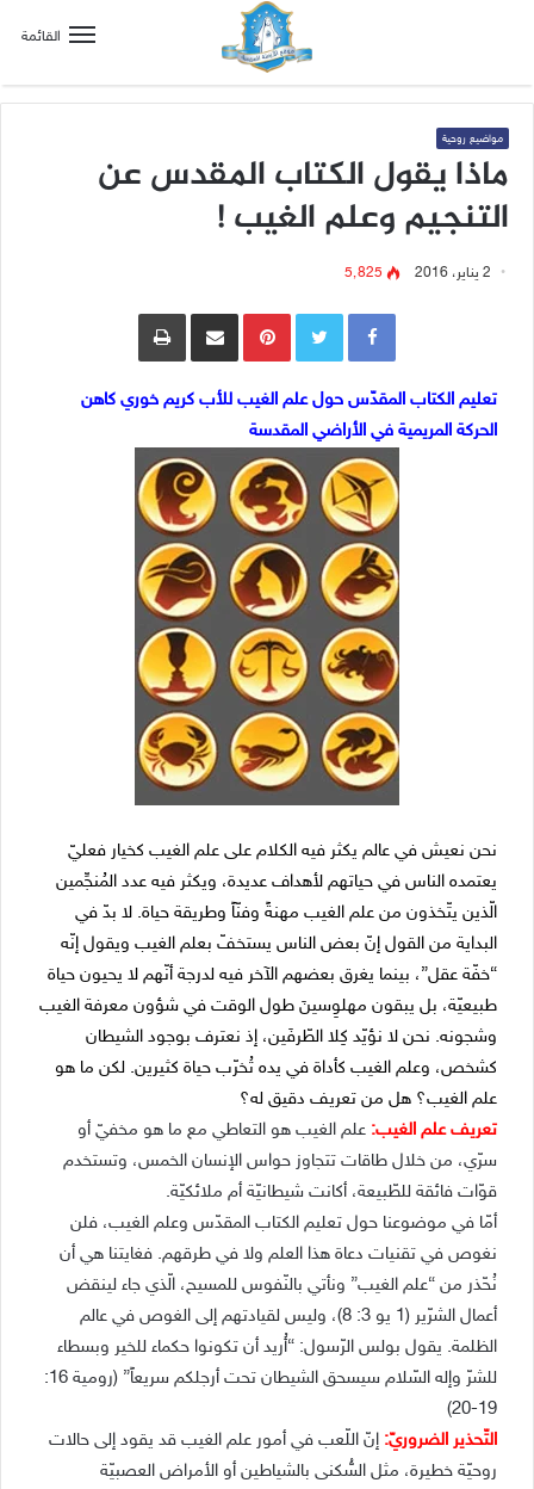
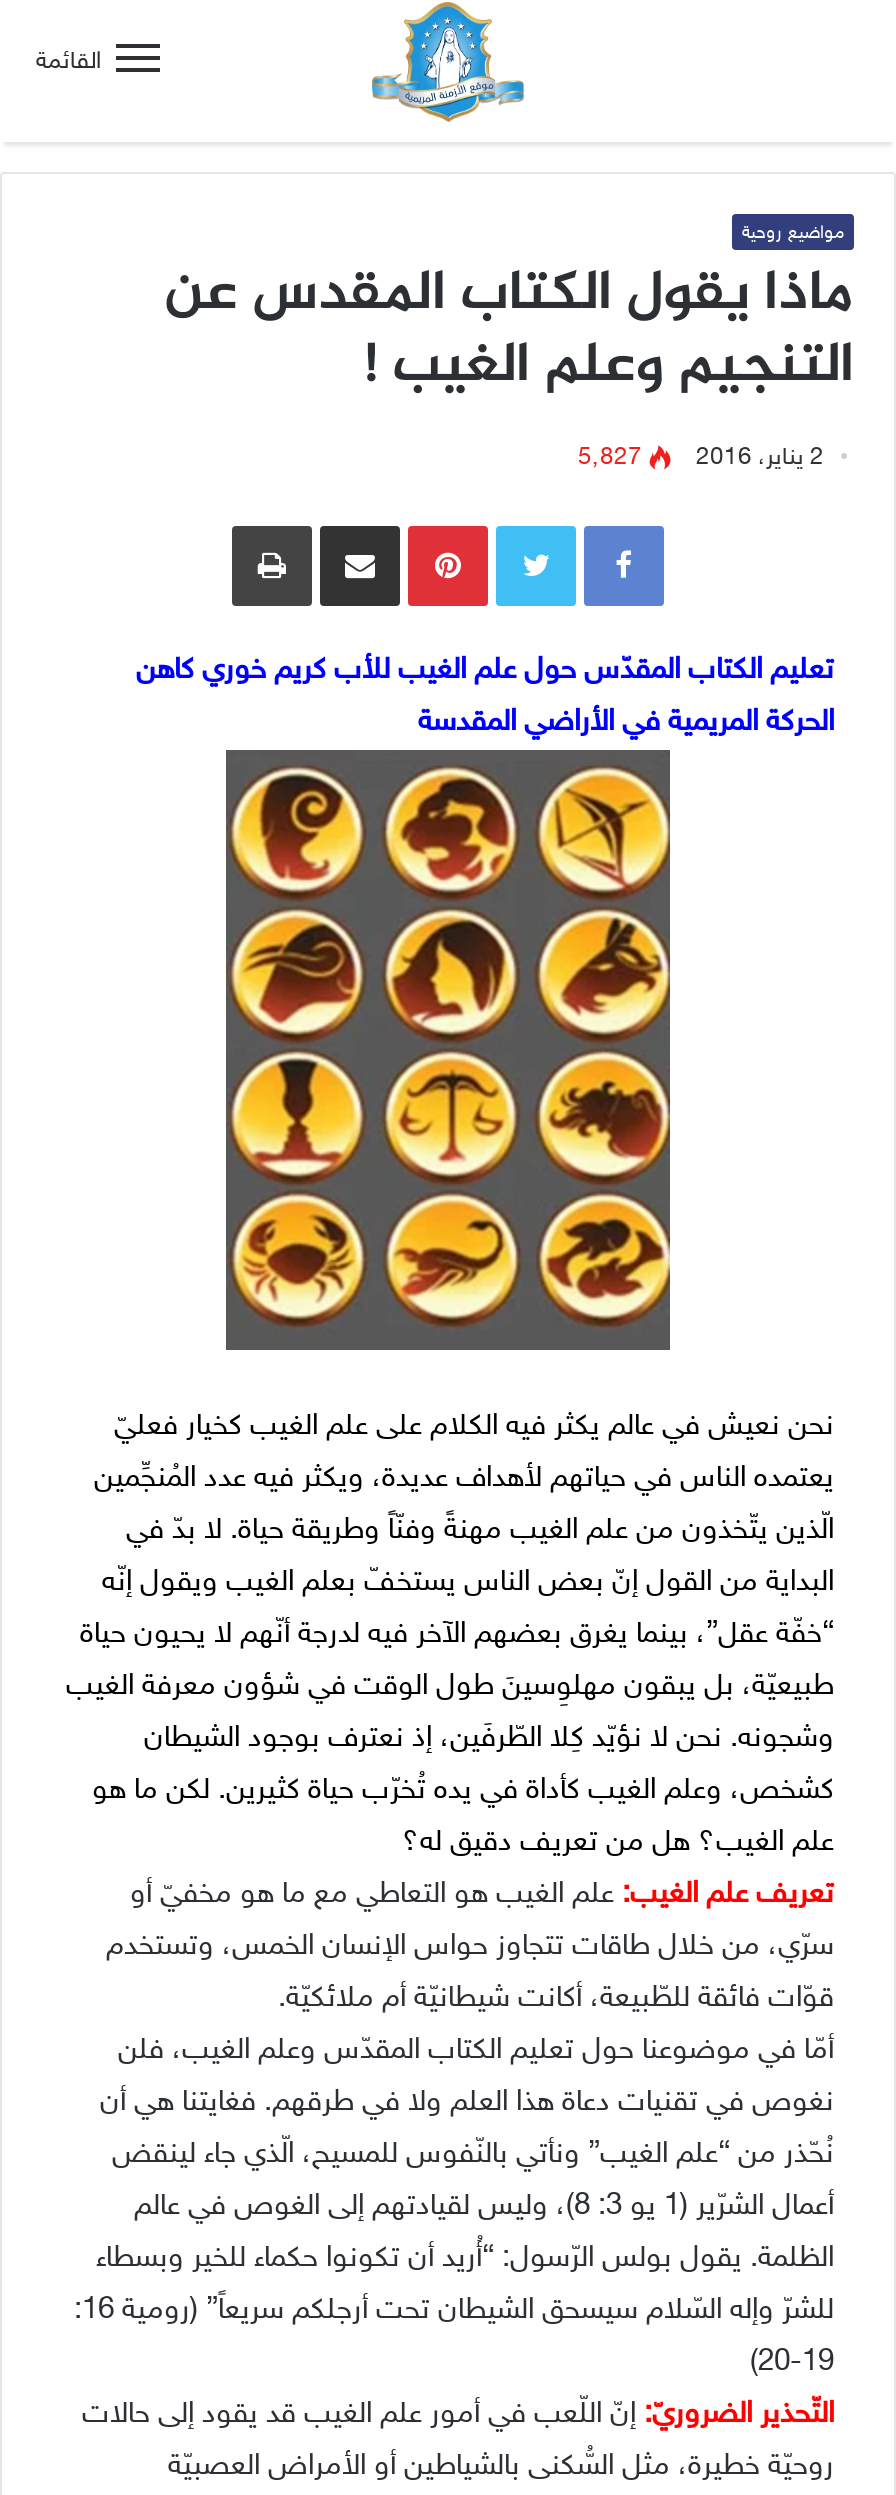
- 5٬825
+ 5٬827
